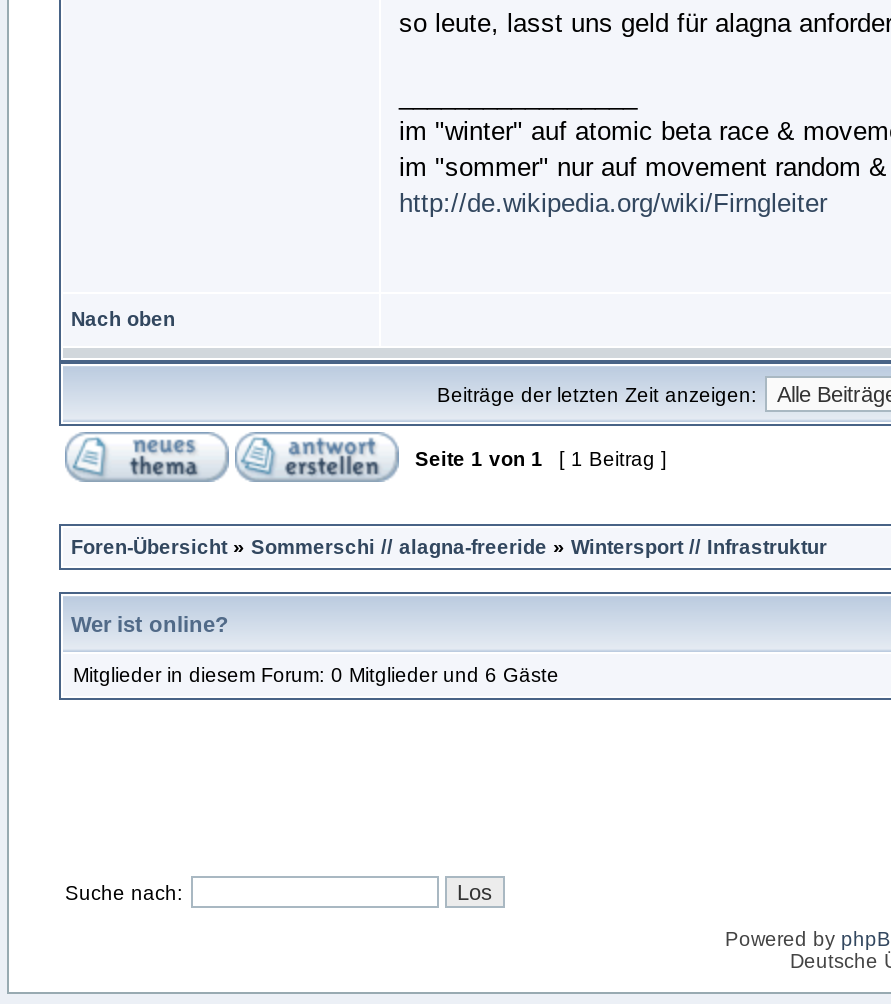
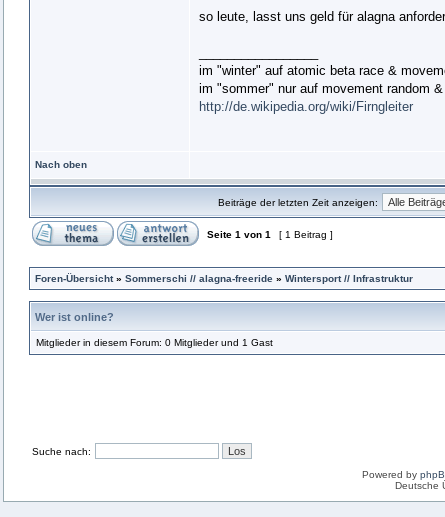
- Mitglieder in diesem Forum: 0 Mitglieder und 6 Gäste
+ Mitglieder in diesem Forum: 0 Mitglieder und 1 Gast
